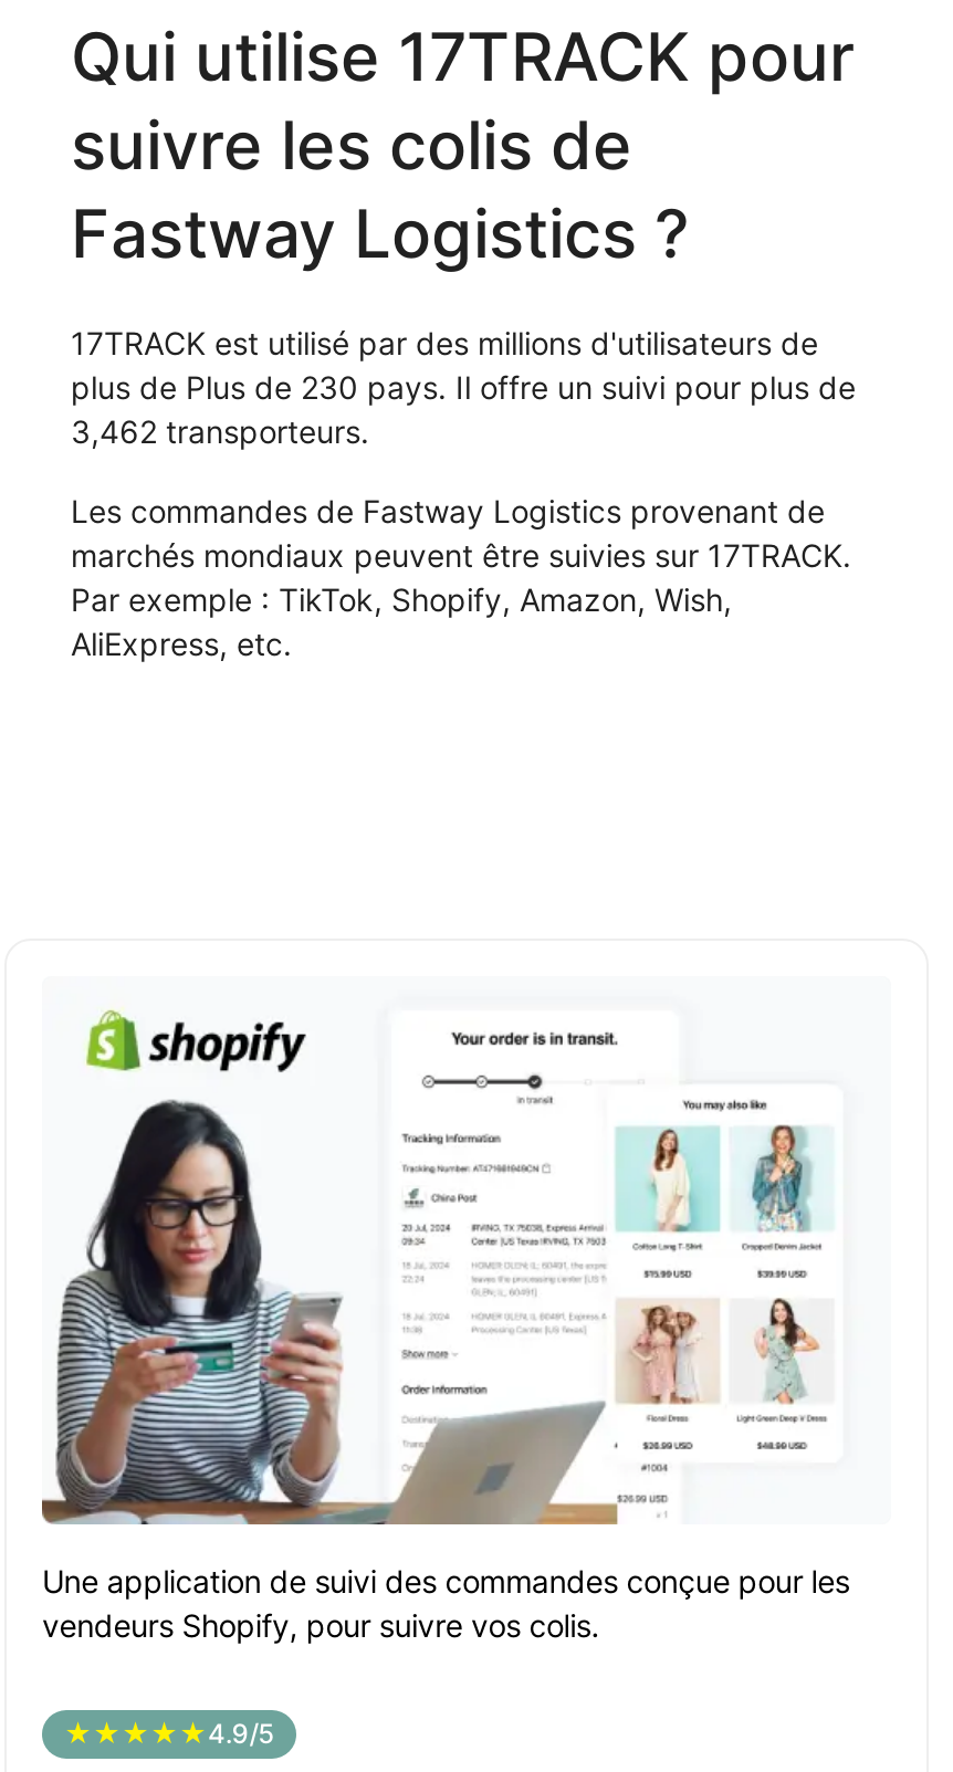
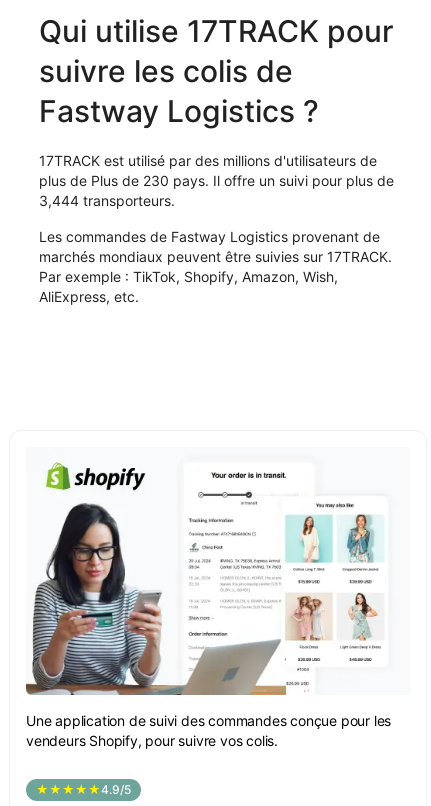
- 3,462 transporteurs.
+ 3,444 transporteurs.
